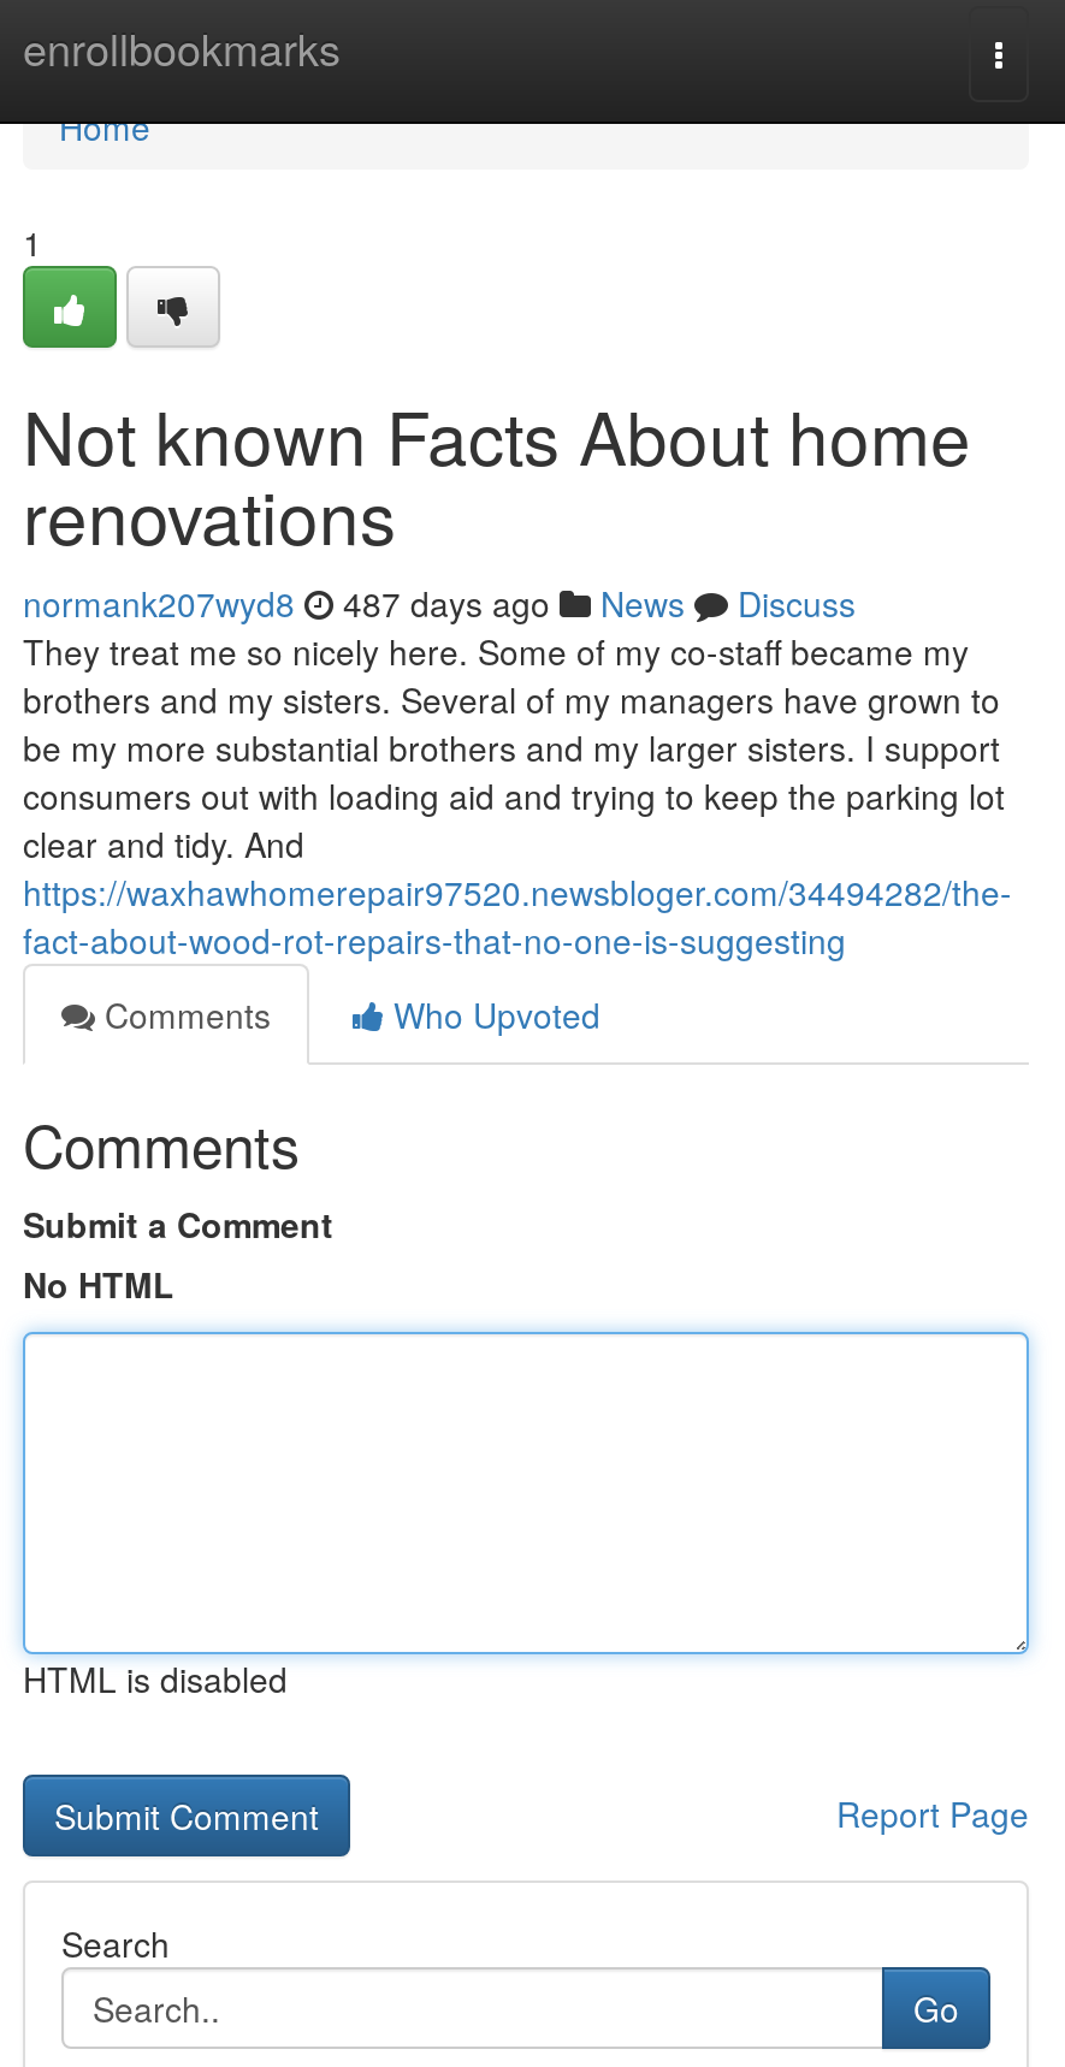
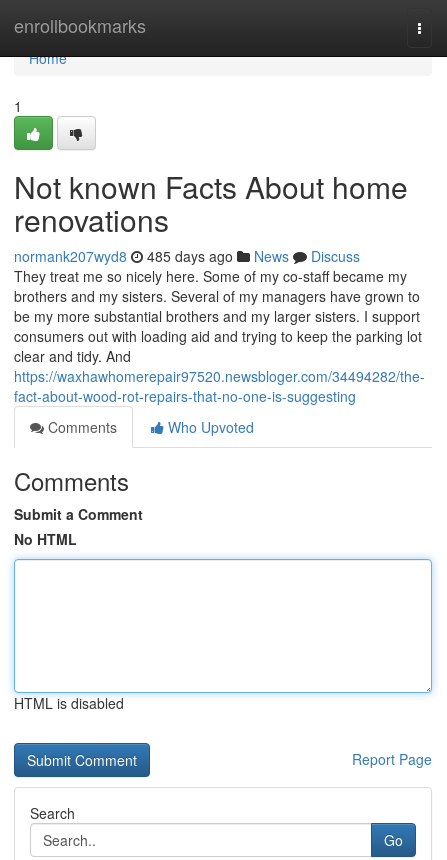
- normank207wyd8 487 days ago News Discuss
+ normank207wyd8 485 days ago News Discuss
